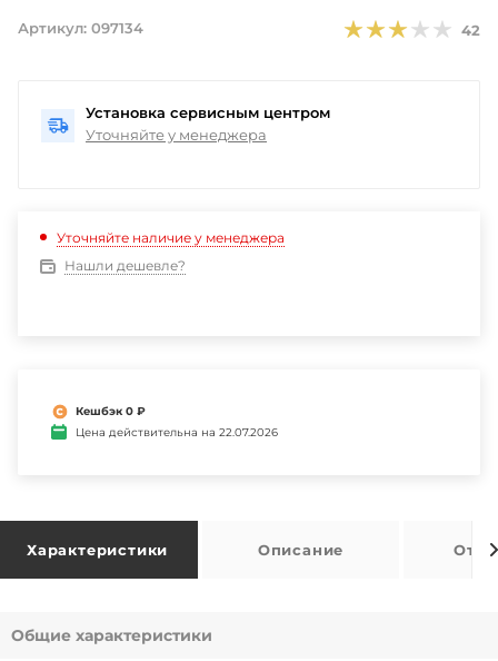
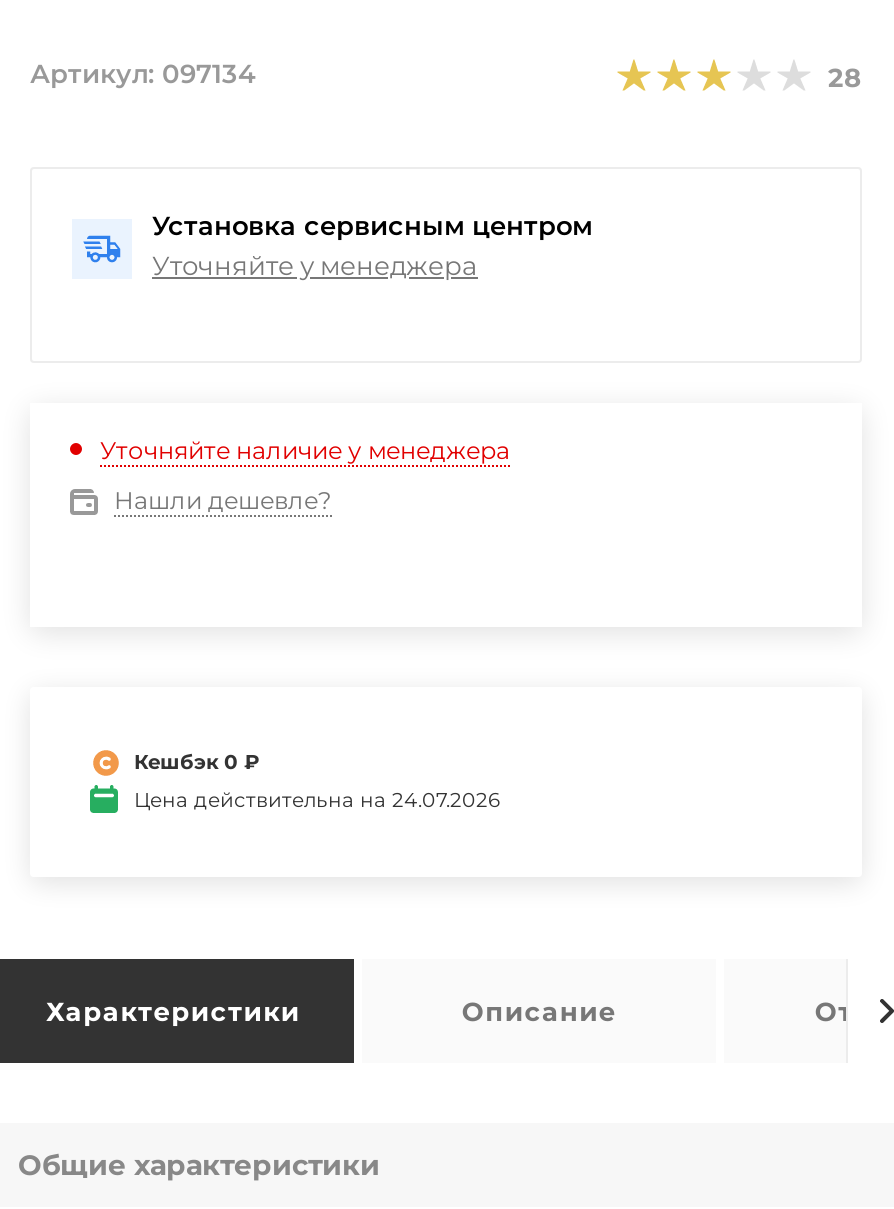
- 42
+ 28

- Цена действительна на 22.07.2026
+ Цена действительна на 24.07.2026
